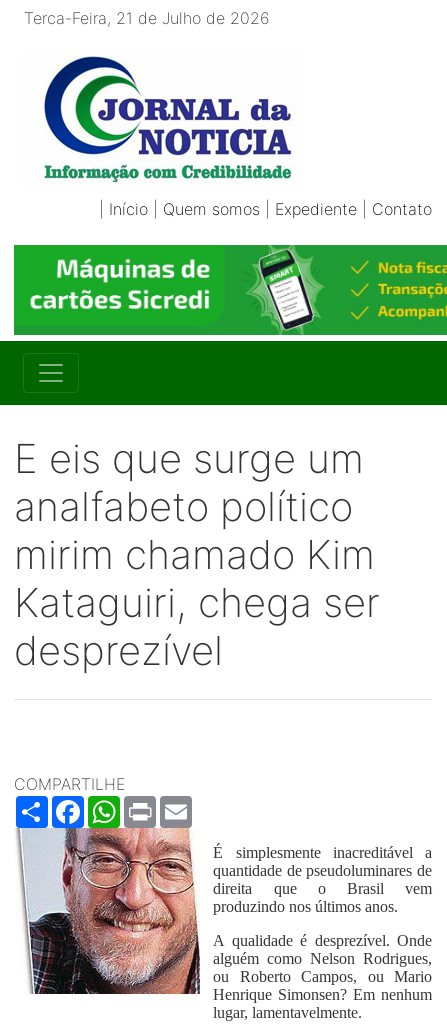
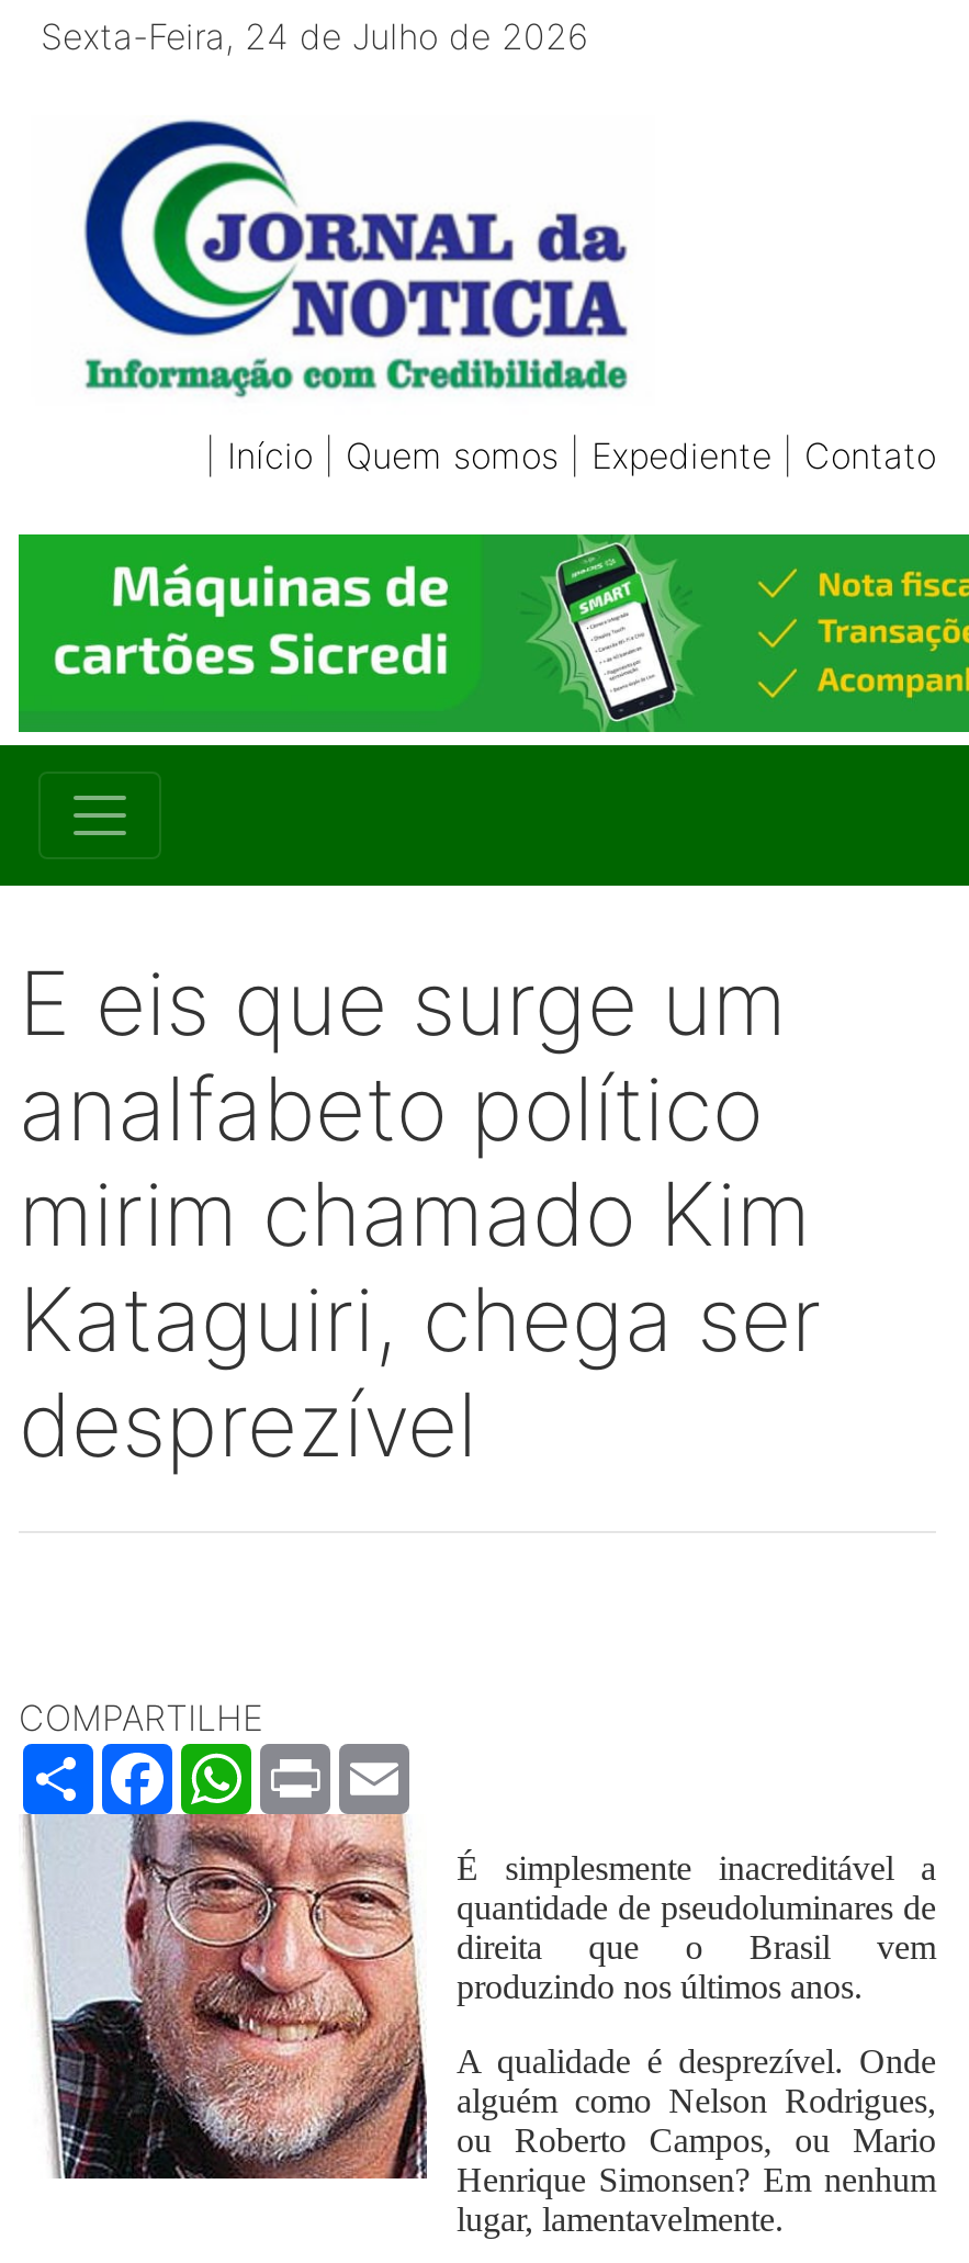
- Terca-Feira, 21 de Julho de 2026
+ Sexta-Feira, 24 de Julho de 2026
